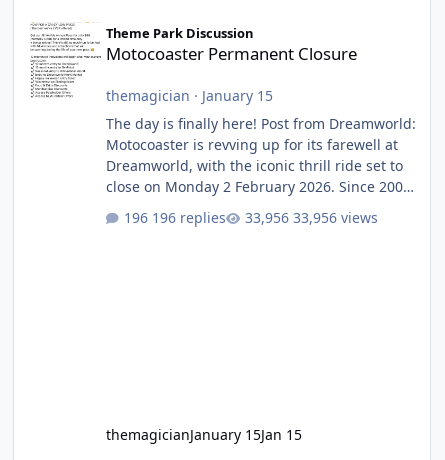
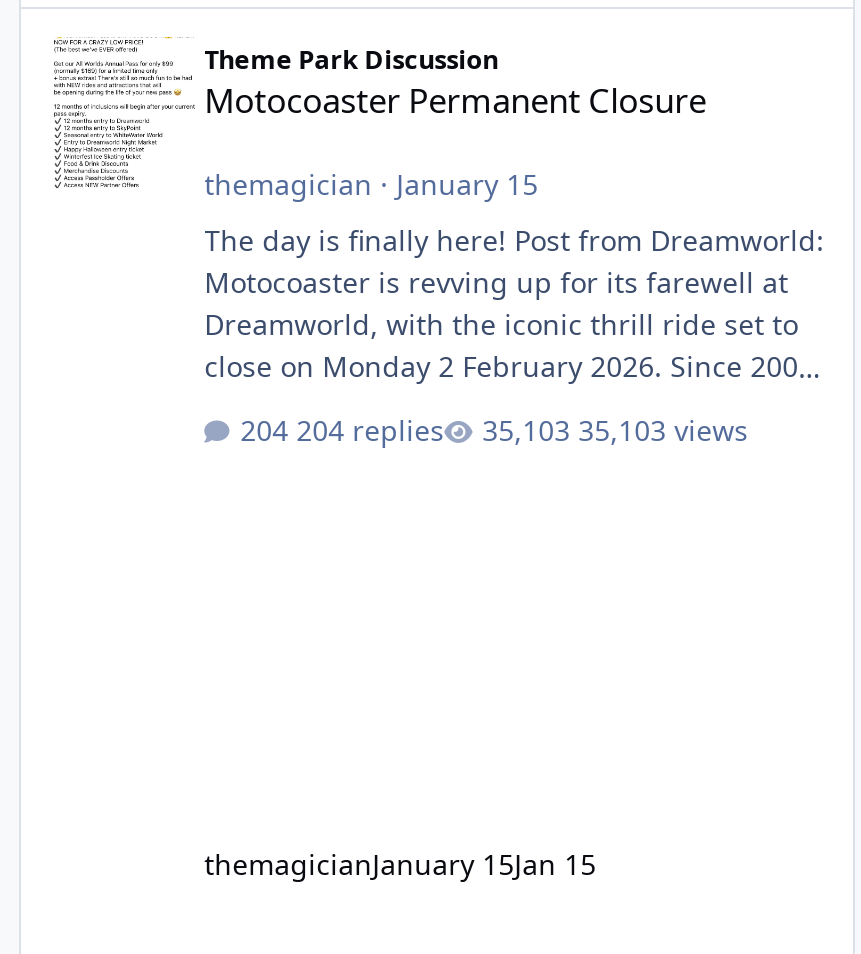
- 196 replies
+ 204 replies

- 33,956 views
+ 35,103 views
